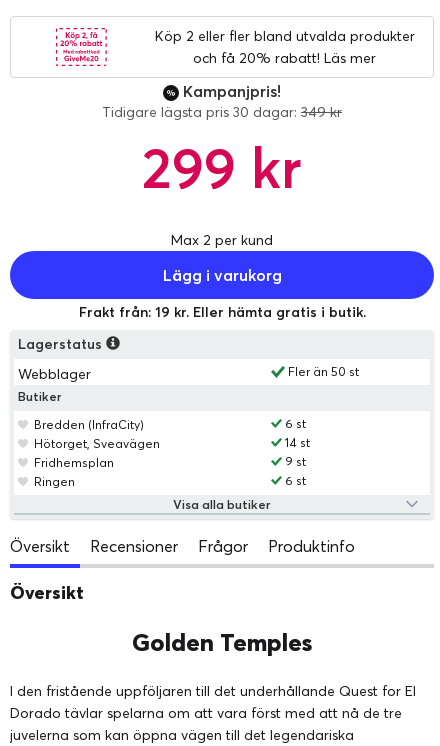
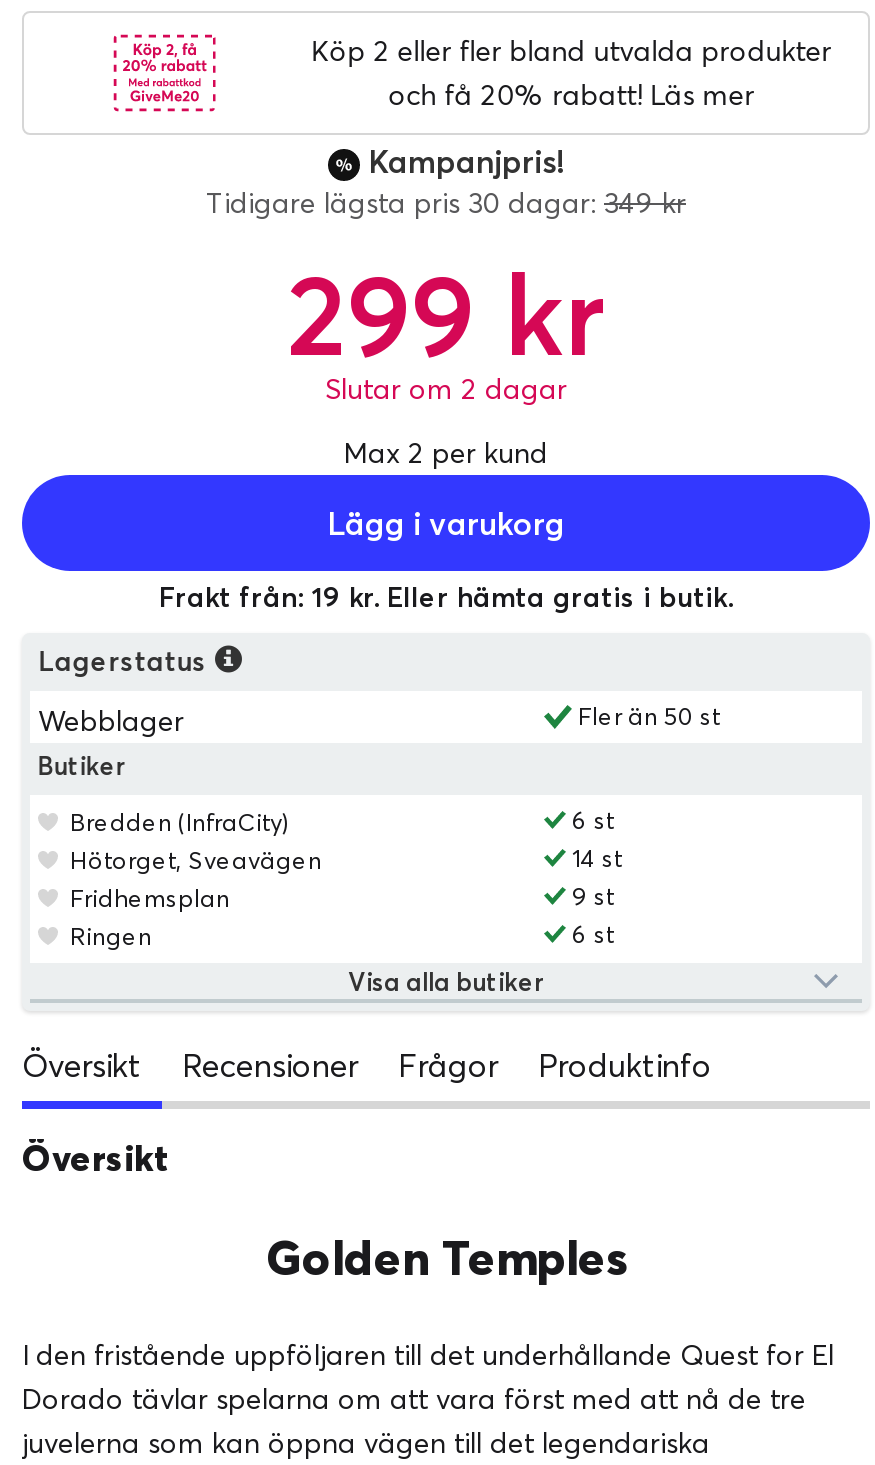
+ Slutar om 2 dagar
